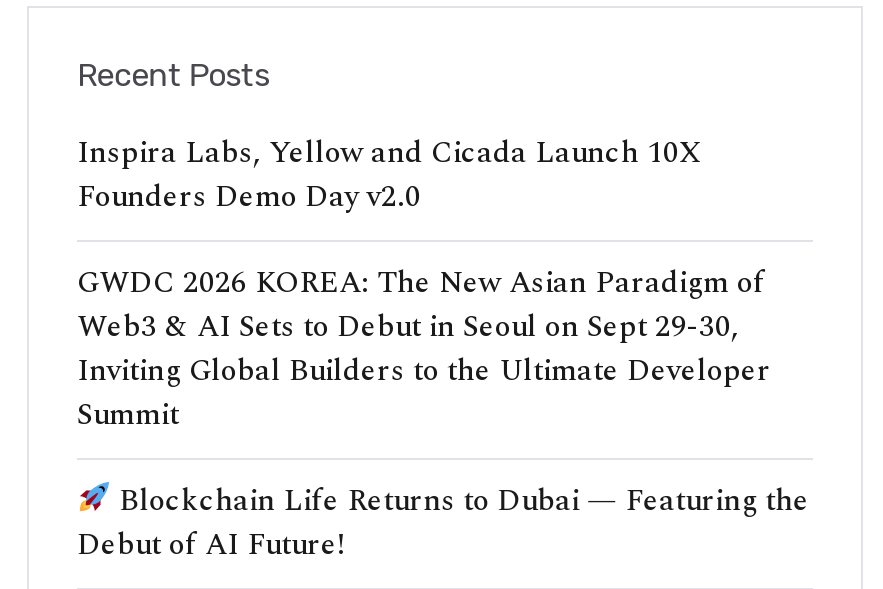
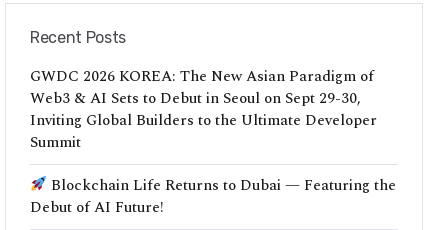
- Inspira Labs, Yellow and Cicada Launch 10X
- Founders Demo Day v2.0
